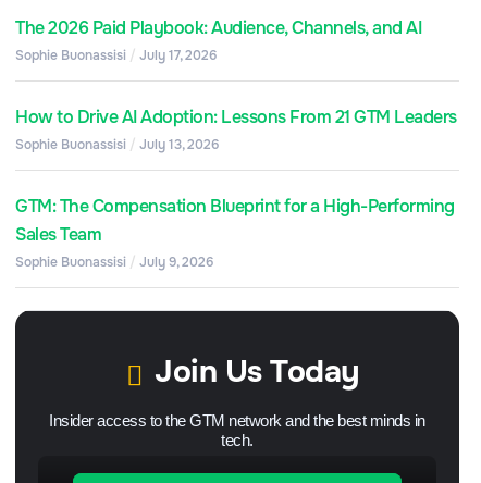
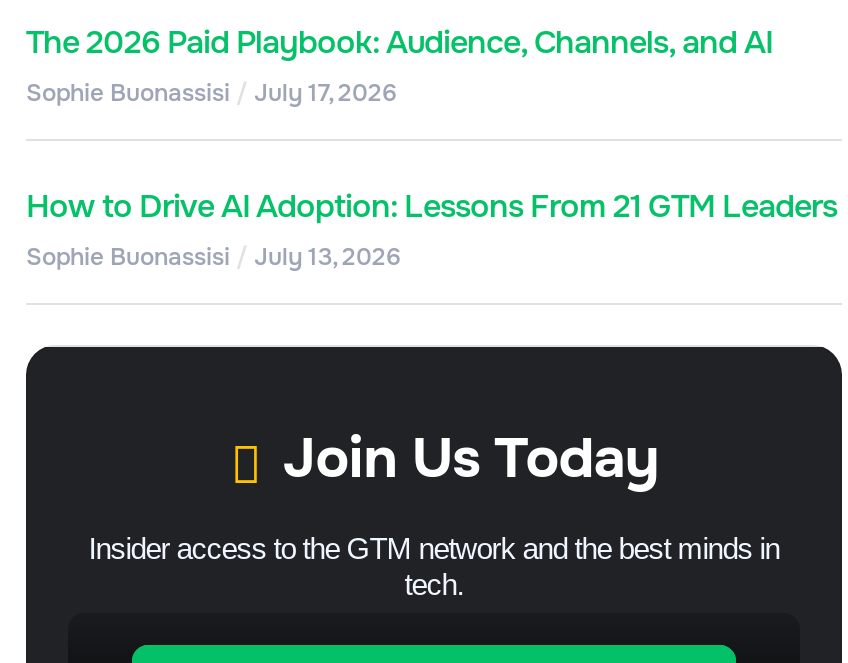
- GTM: The Compensation Blueprint for a High-Performing
- Sales Team
- Sophie Buonassisi July 9, 2026
